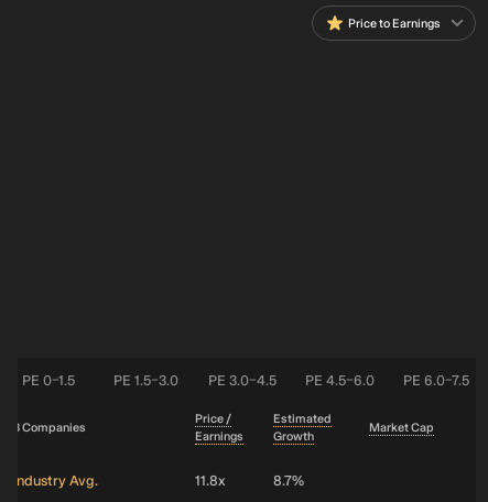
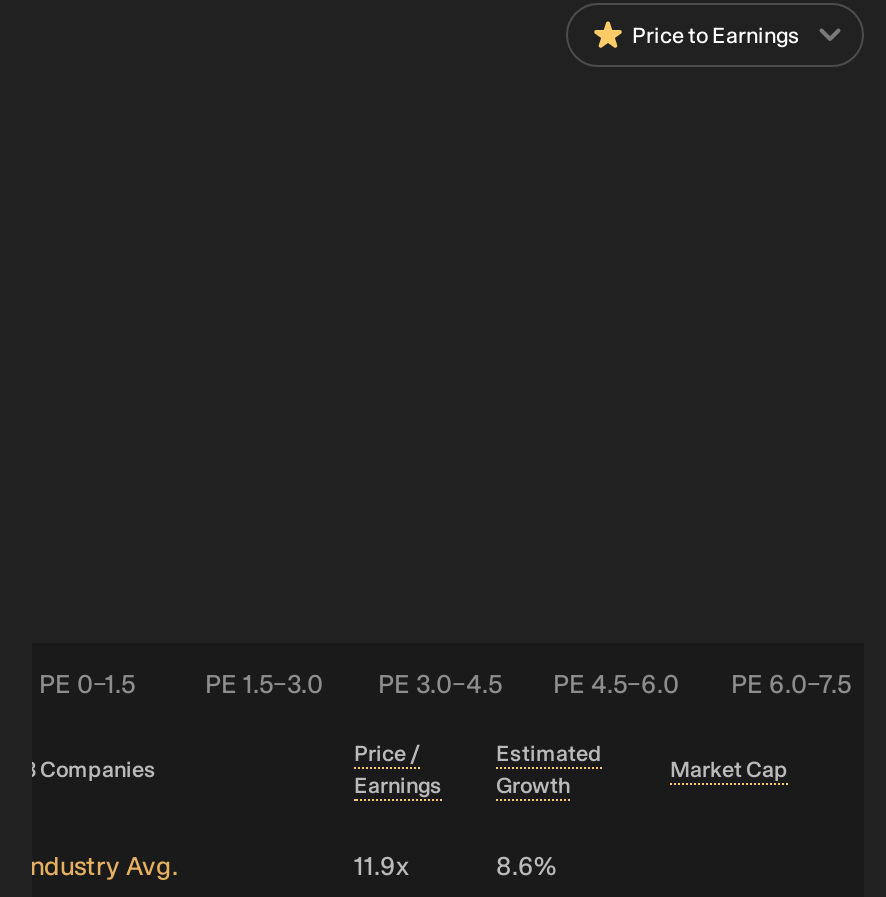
- 11.8x
- 8.7%
+ 11.9x
+ 8.6%
